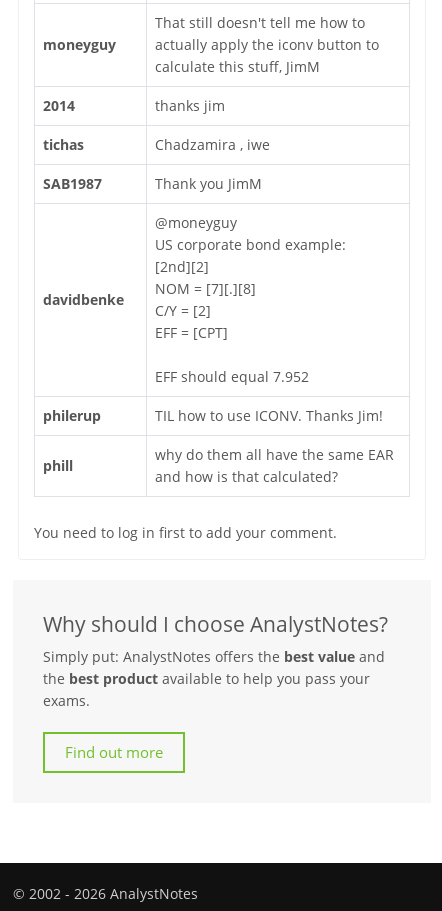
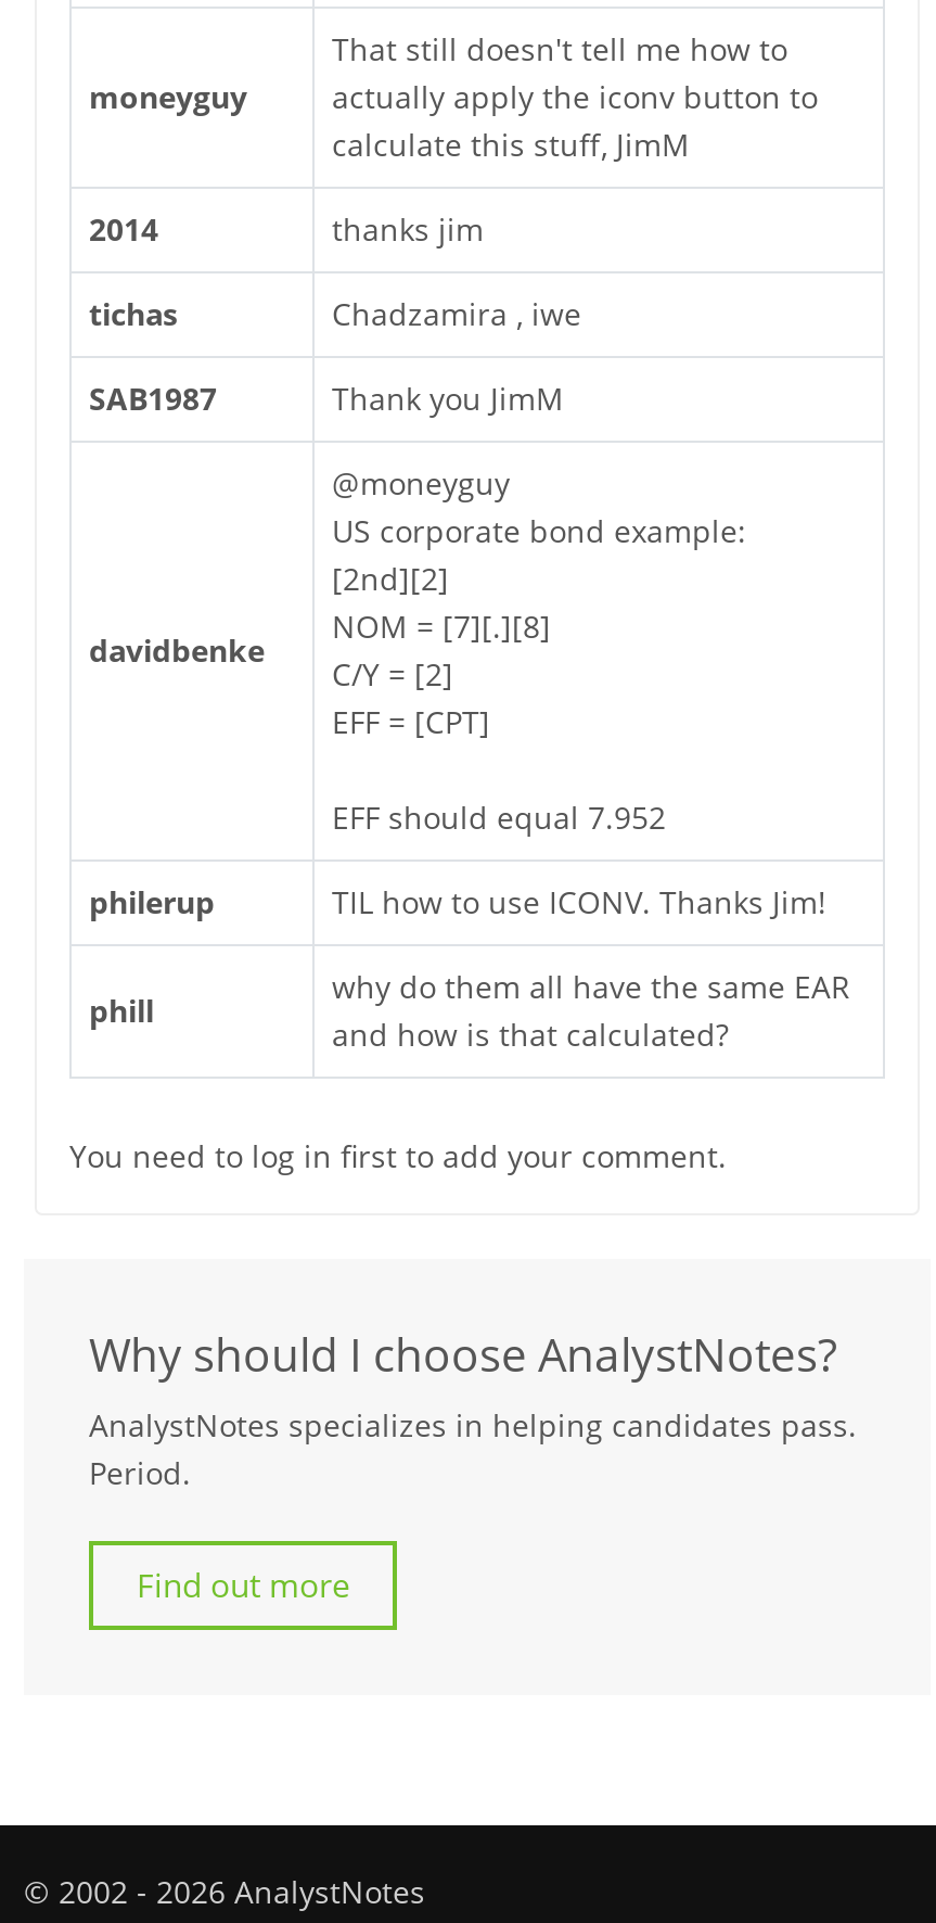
- Simply put: AnalystNotes offers the best value and
- the best product available to help you pass your
- exams.
+ AnalystNotes specializes in helping candidates pass.
+ Period.
